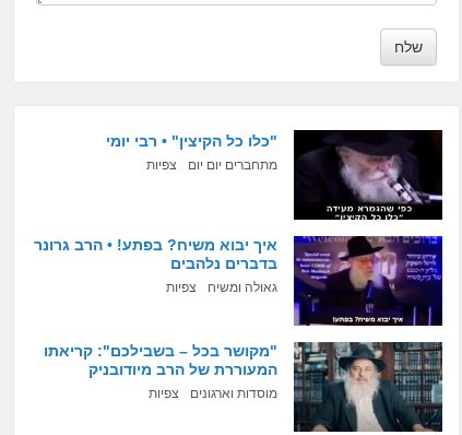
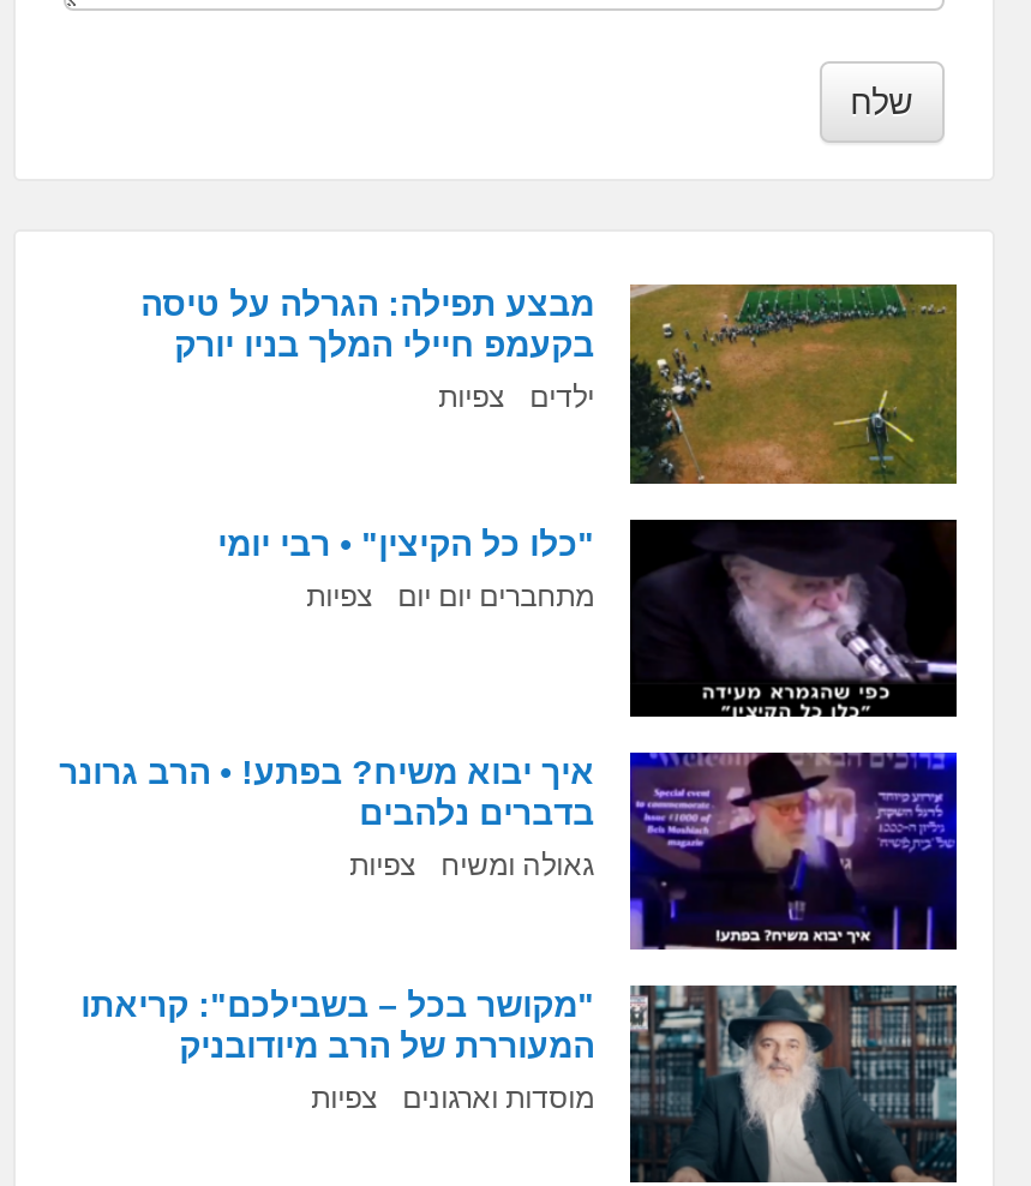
+ [image]
+ מבצע תפילה: הגרלה על טיסה
+ בקעמפ חיילי המלך בניו יורק
+ ילדים
+ צפיות
